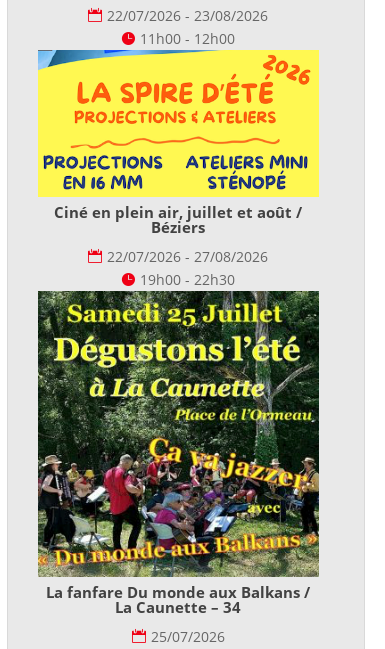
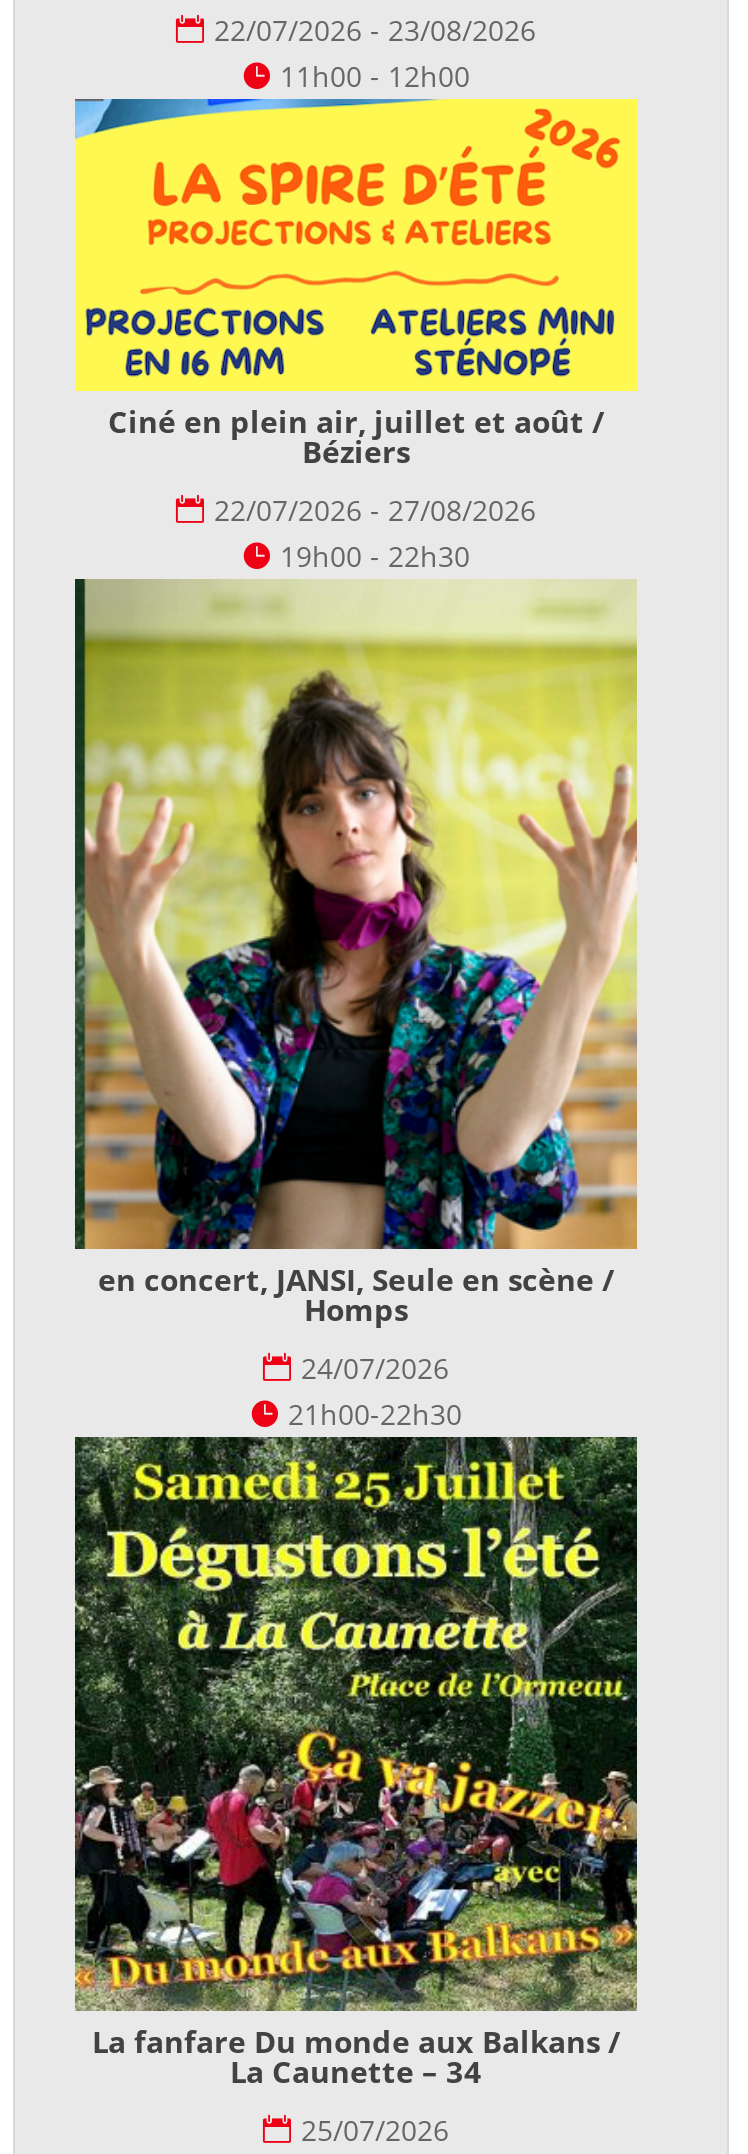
+ [image]
+ en concert, JANSI, Seule en scène /
+ Homps
+ 24/07/2026
+ 21h00-22h30
